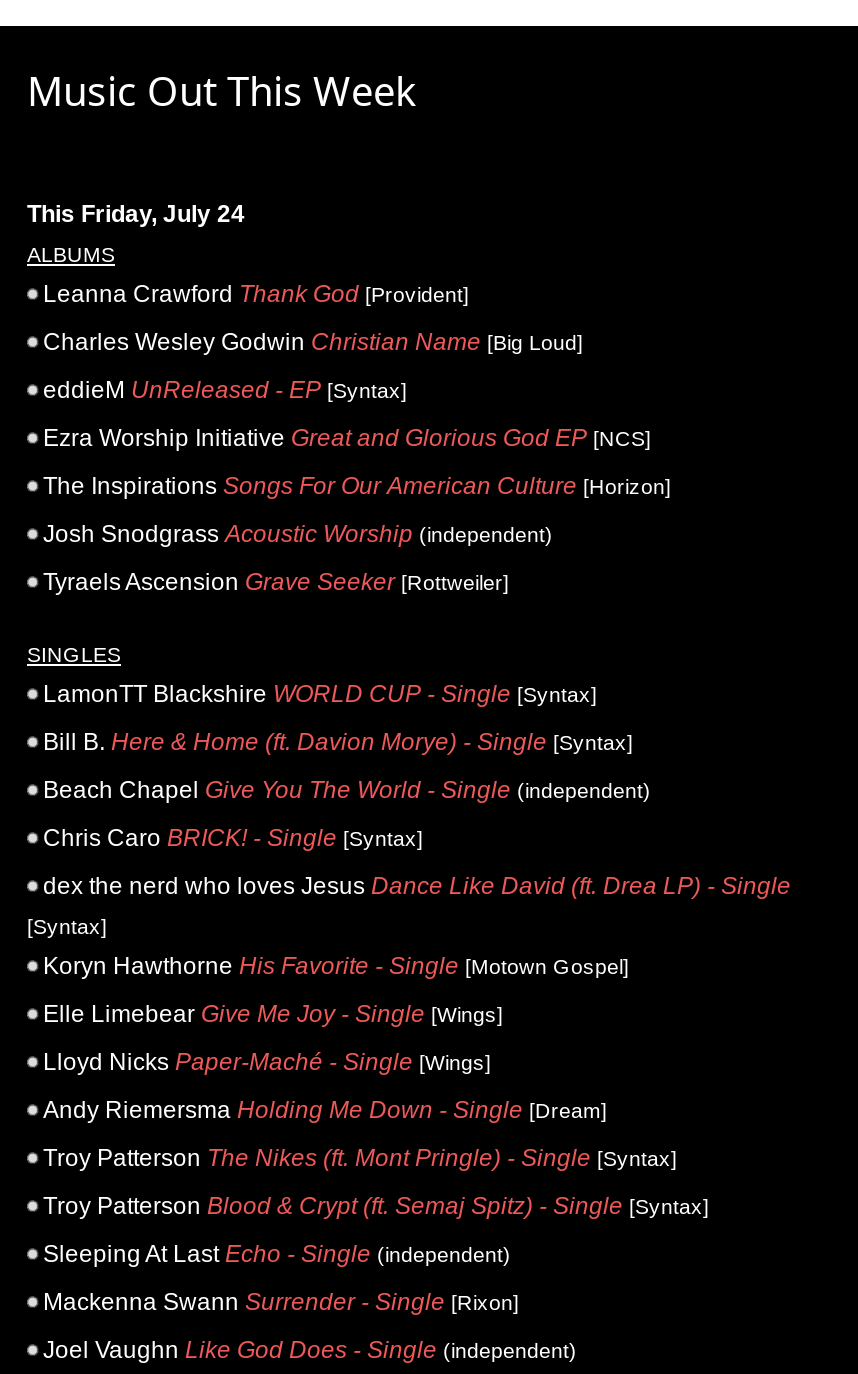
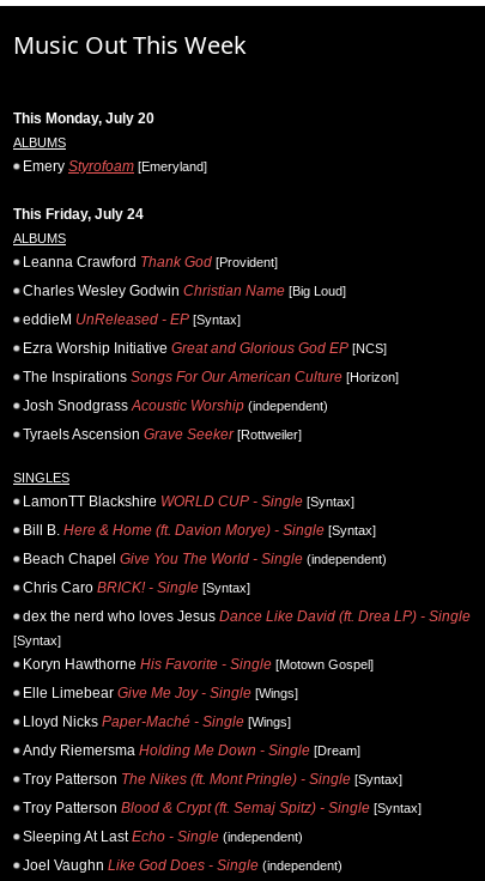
+ This Monday, July 20
+ ALBUMS
+ Emery Styrofoam [Emeryland]

moved down: This Friday, July 24 | ALBUMS | Leanna Crawford Thank God [Provident] | ... | Troy Patterson Blood & Crypt (ft. Semaj Spitz) - Single [Syntax] | Sleeping At Last Echo - Single (independent)

- Mackenna Swann Surrender - Single [Rixon]
